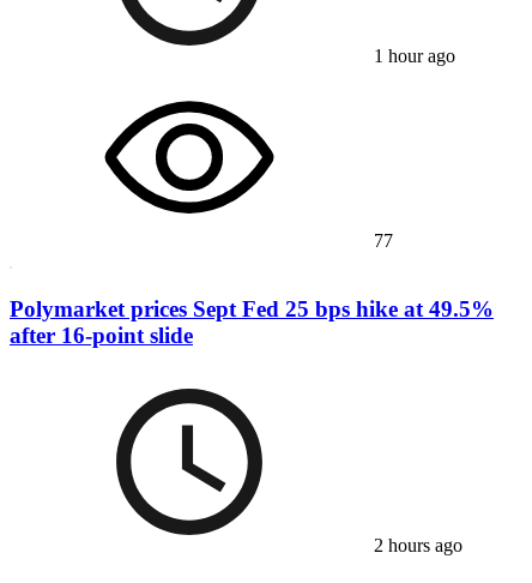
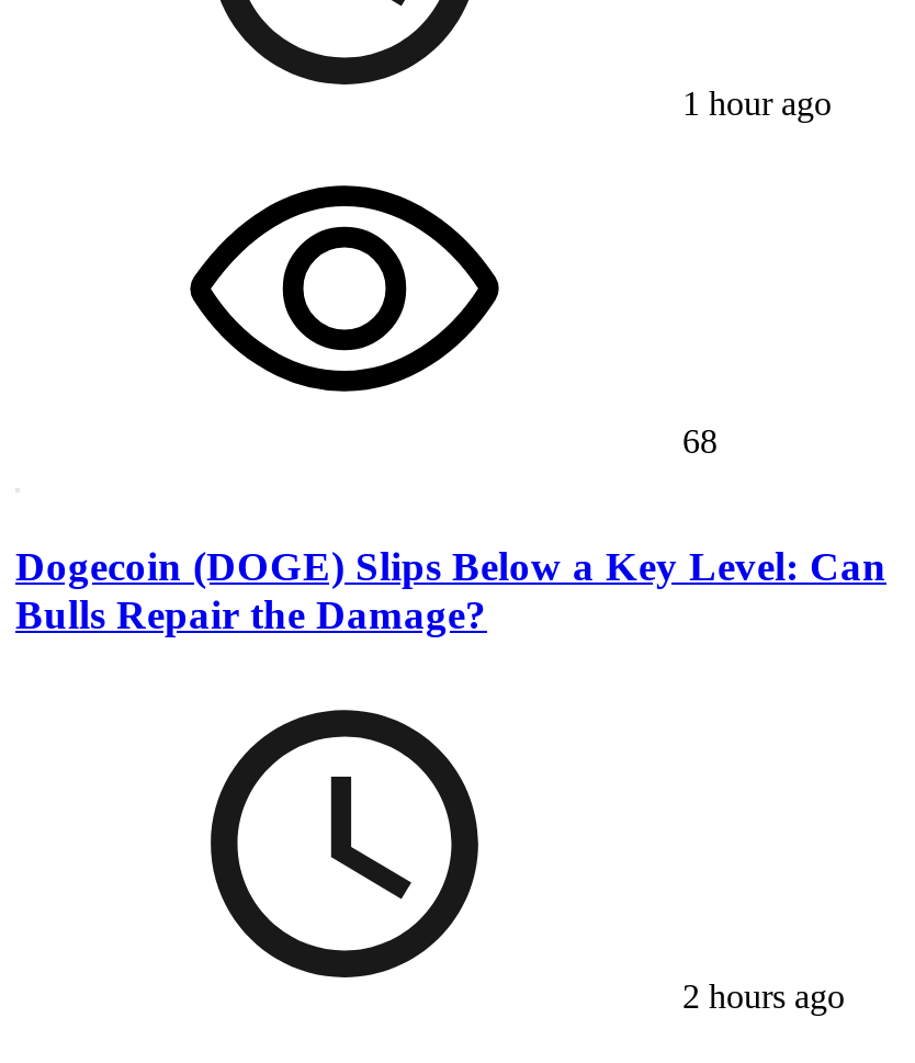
- 77
+ 68

- Polymarket prices Sept Fed 25 bps hike at 49.5%
- after 16-point slide
+ Dogecoin (DOGE) Slips Below a Key Level: Can
+ Bulls Repair the Damage?
